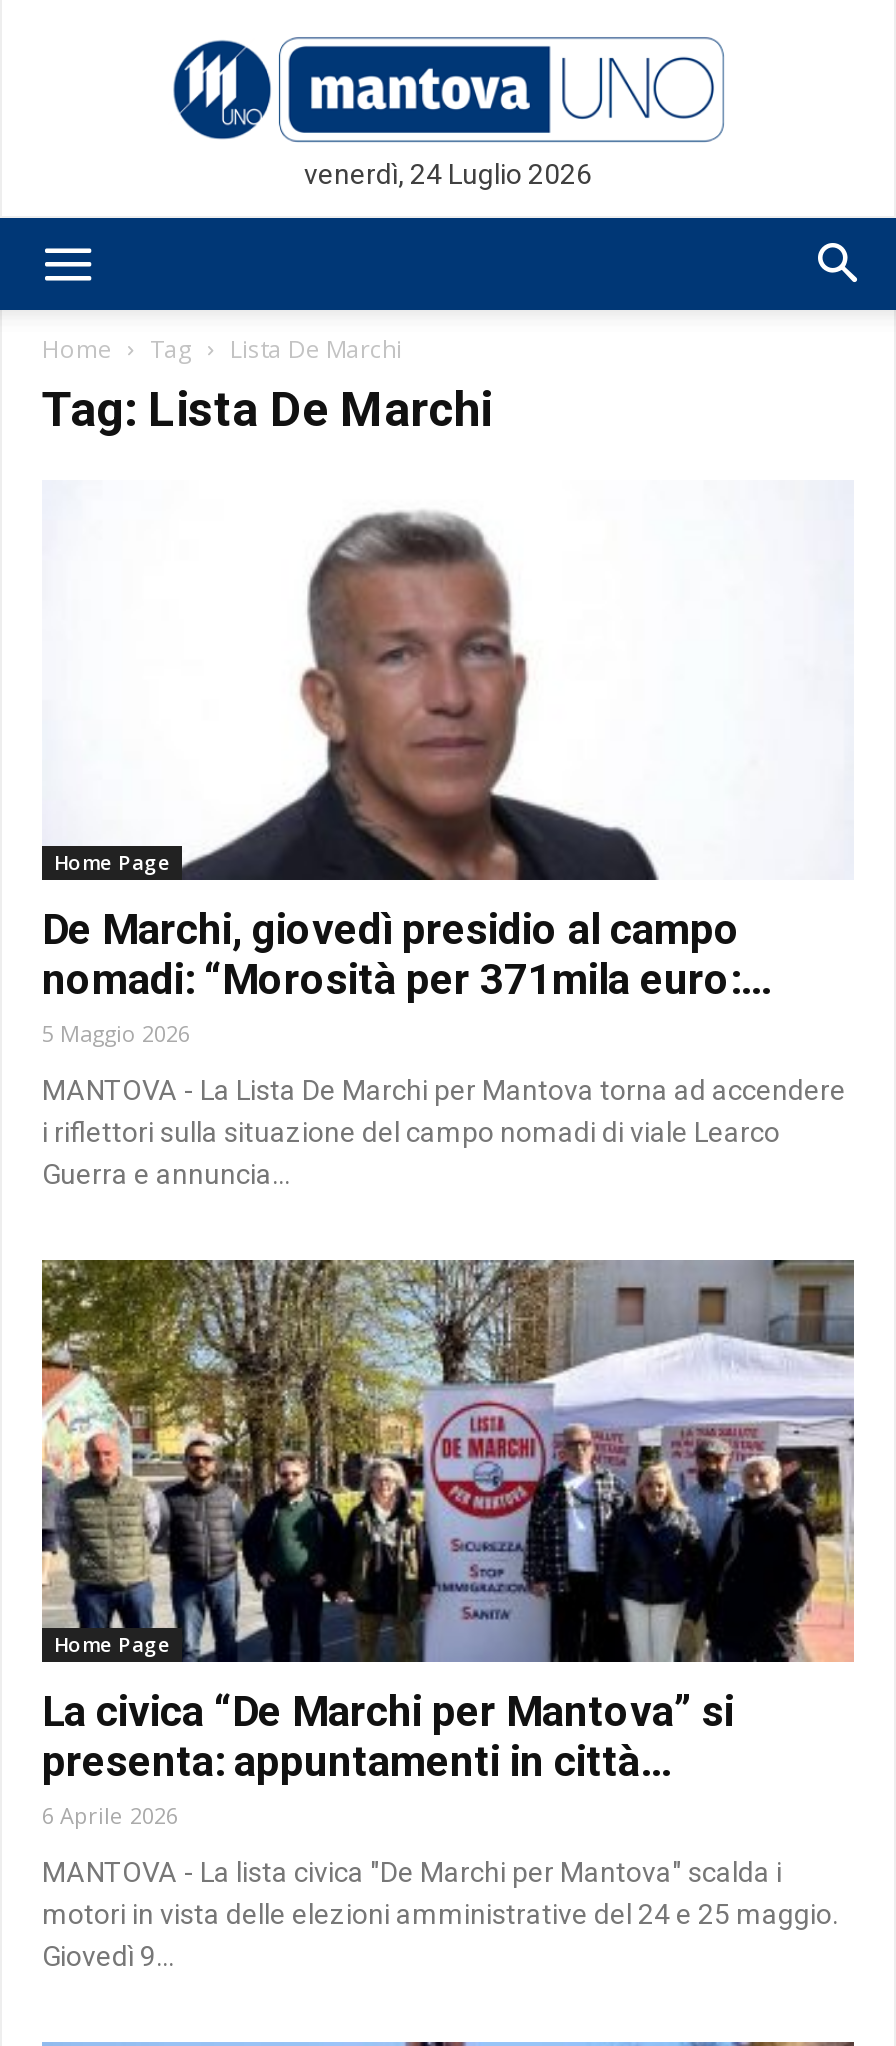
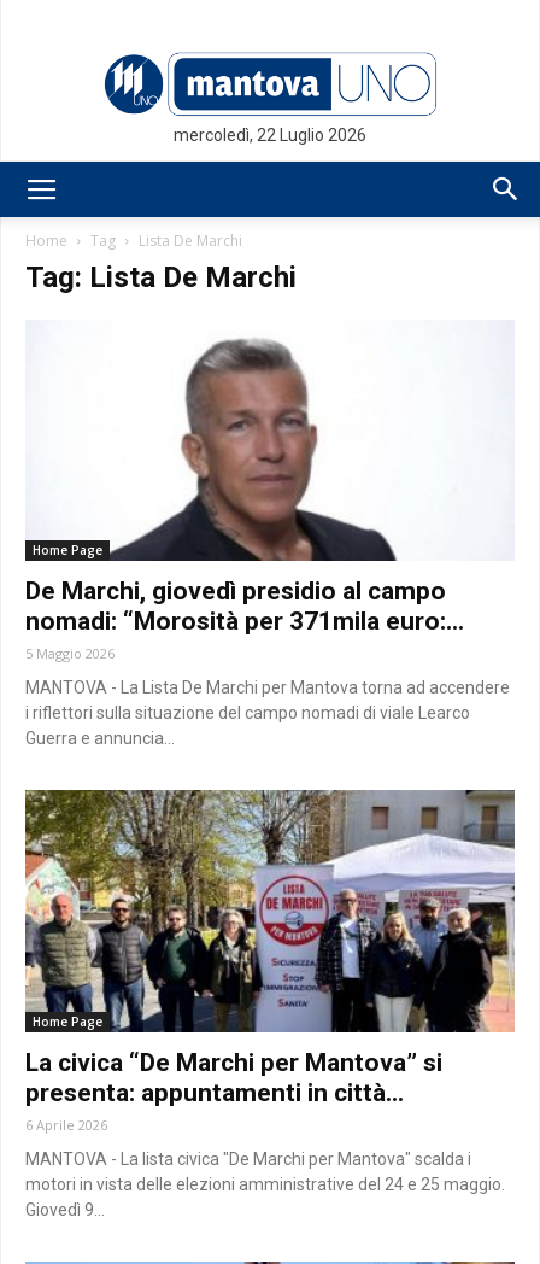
- venerdì, 24 Luglio 2026
+ mercoledì, 22 Luglio 2026
